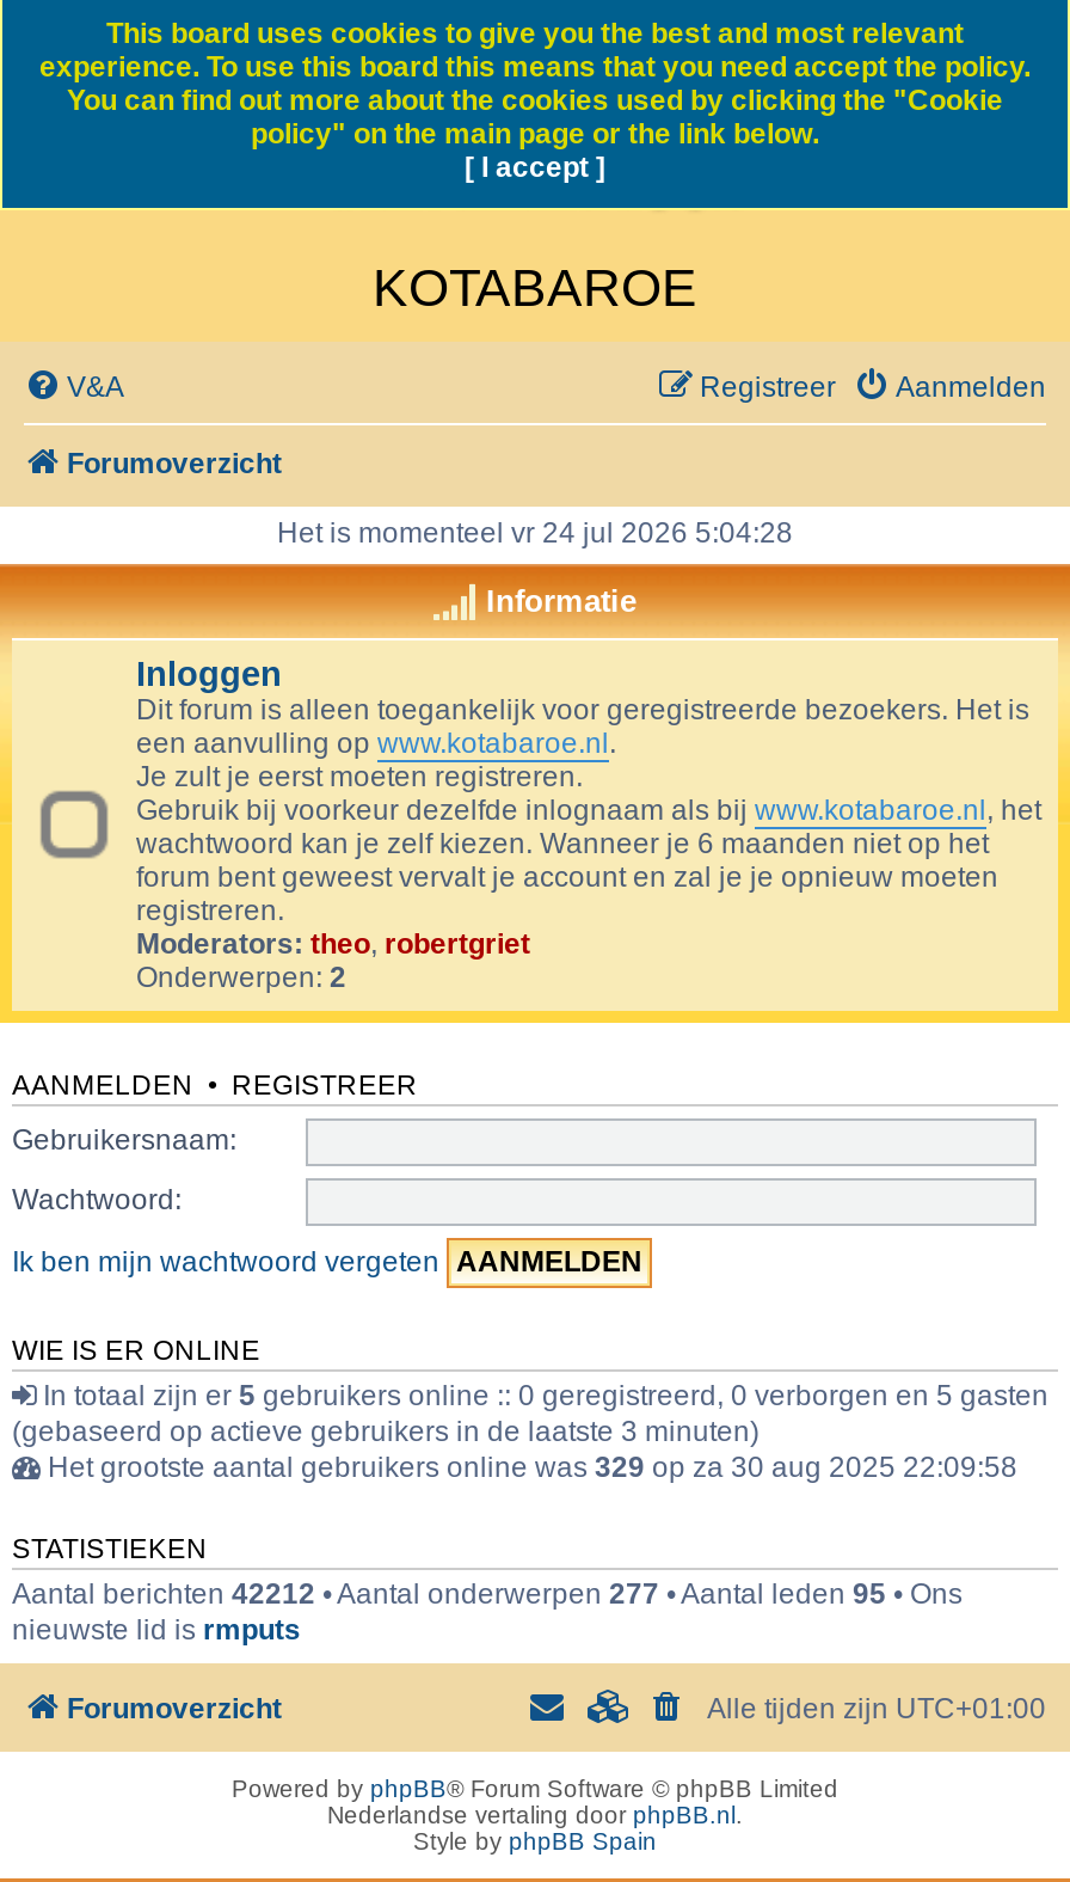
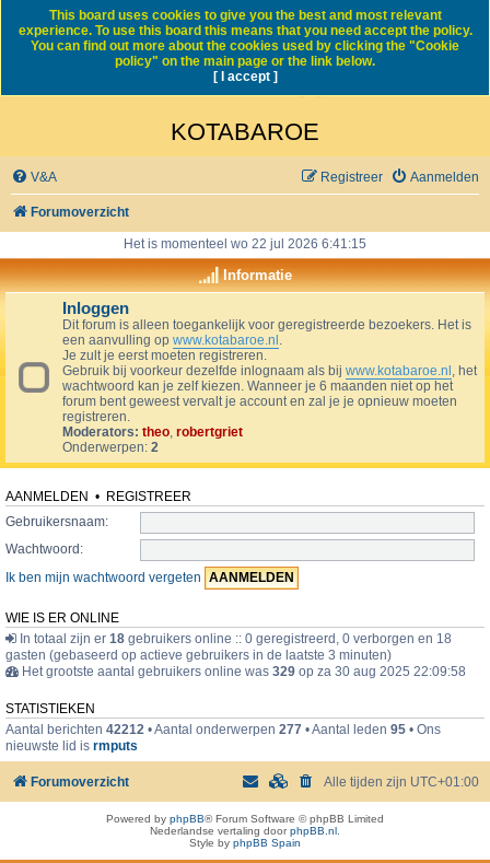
- Het is momenteel vr 24 jul 2026 5:04:28
+ Het is momenteel wo 22 jul 2026 6:41:15

- In totaal zijn er 5 gebruikers online :: 0 geregistreerd, 0 verborgen en 5 gasten
- (gebaseerd op actieve gebruikers in de laatste 3 minuten)
+ In totaal zijn er 18 gebruikers online :: 0 geregistreerd, 0 verborgen en 18
+ gasten (gebaseerd op actieve gebruikers in de laatste 3 minuten)
